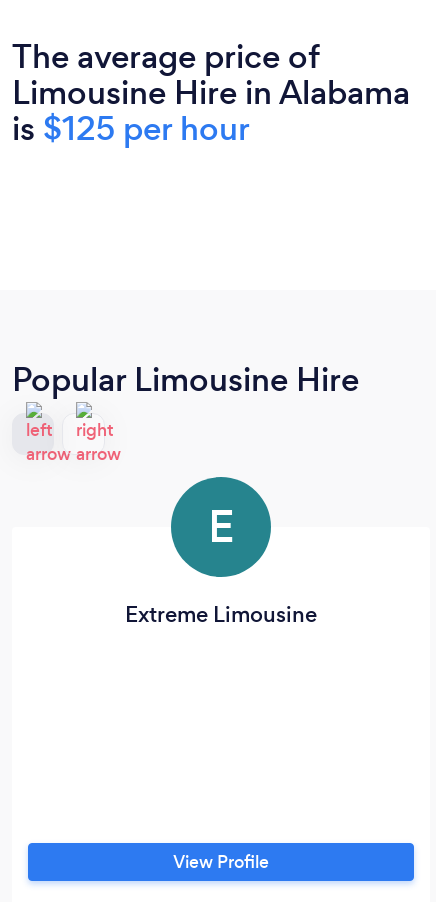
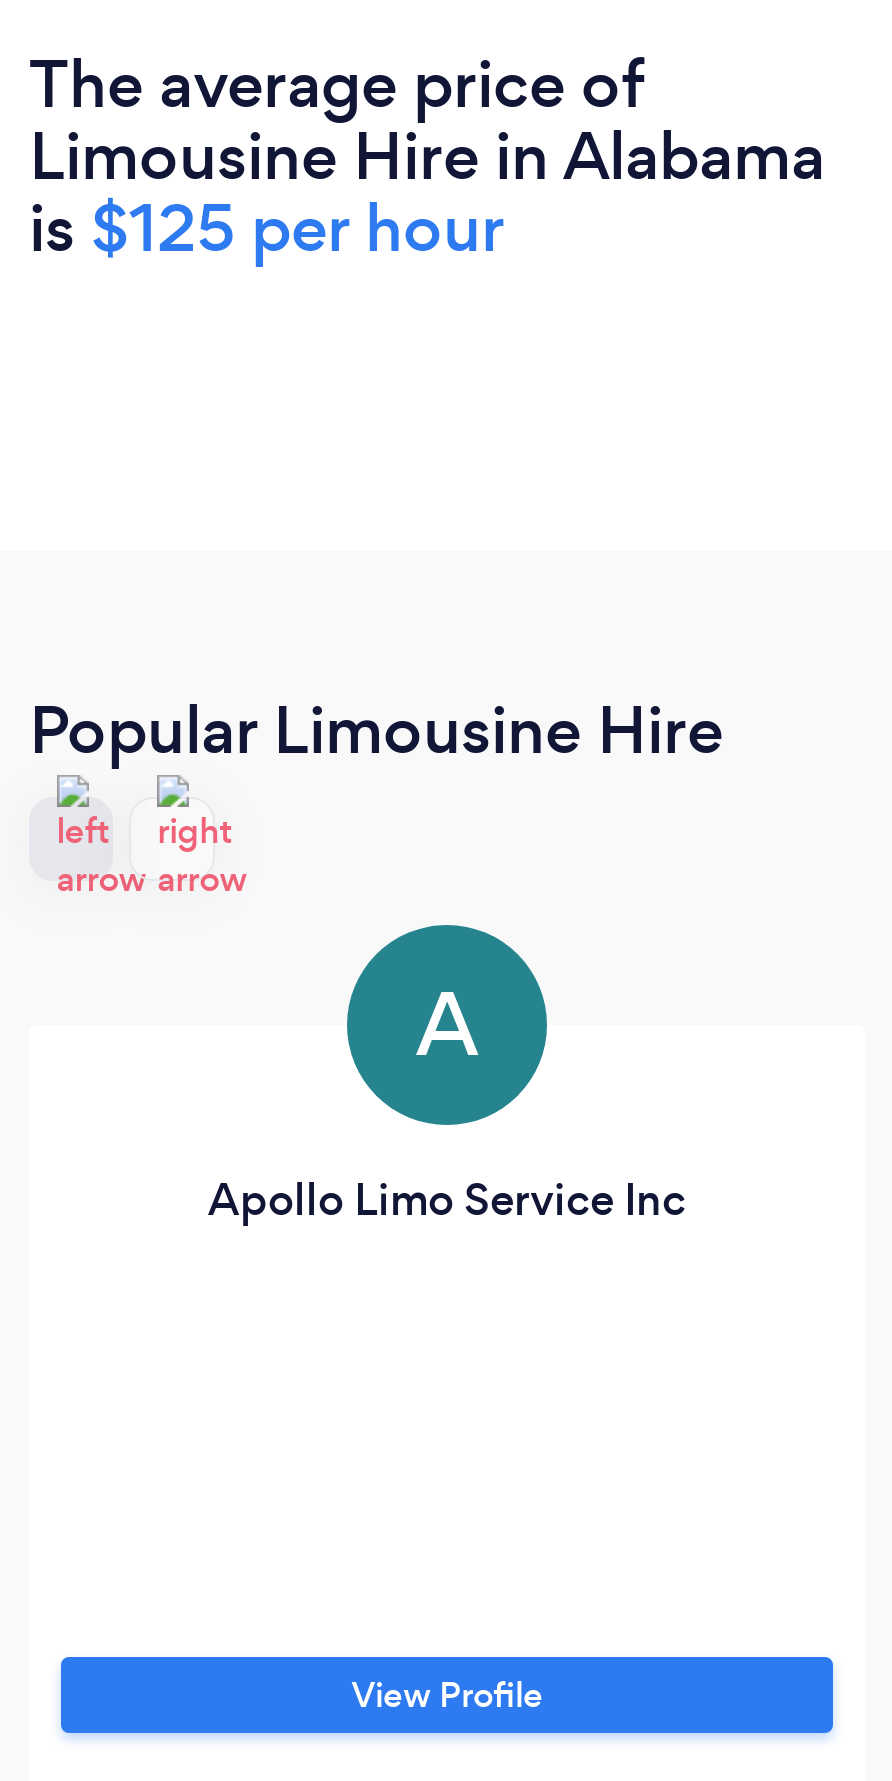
- E
+ A

- Extreme Limousine
+ Apollo Limo Service Inc
